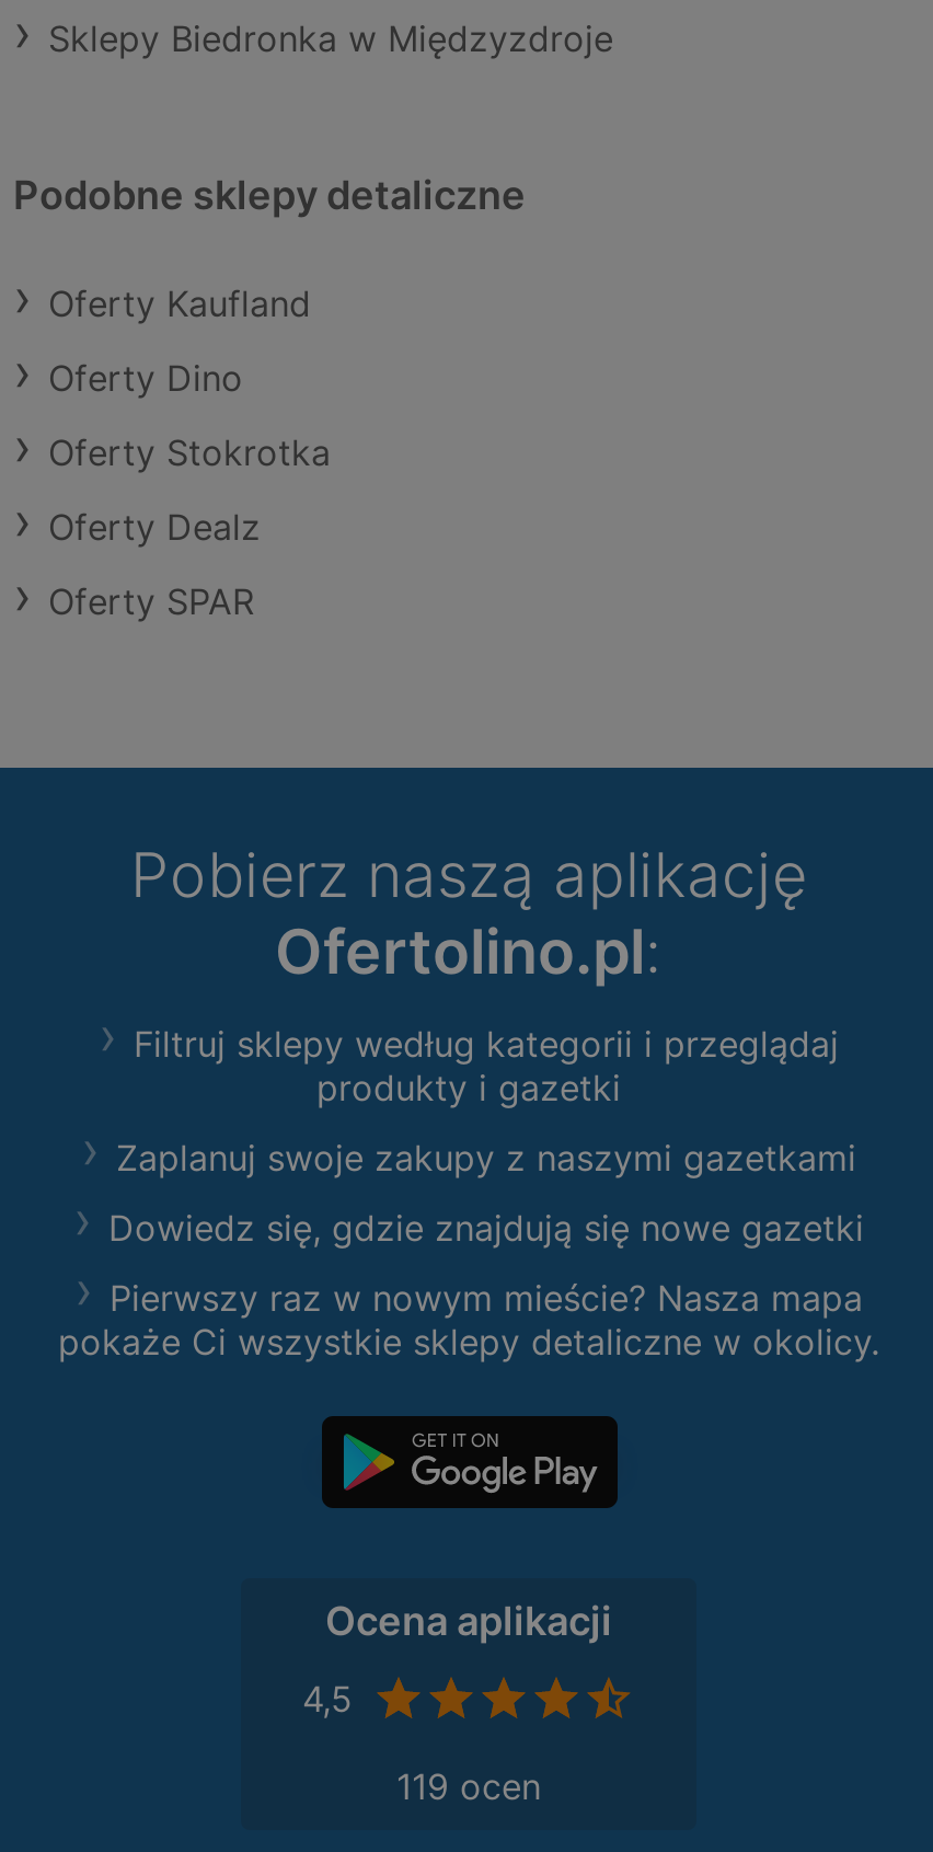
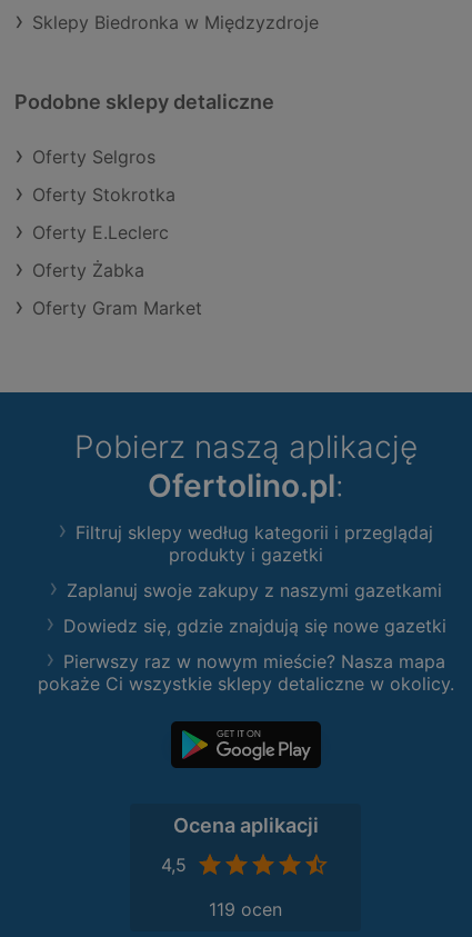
- Oferty Kaufland
- Oferty Dino
+ Oferty Selgros

moved up: Oferty Stokrotka

- Oferty Dealz
- Oferty SPAR
+ Oferty E.Leclerc
+ Oferty Żabka
+ Oferty Gram Market
